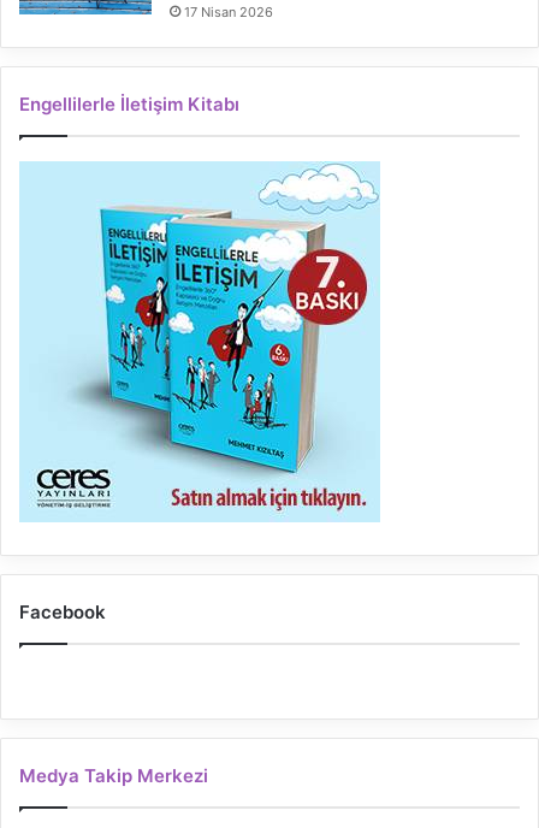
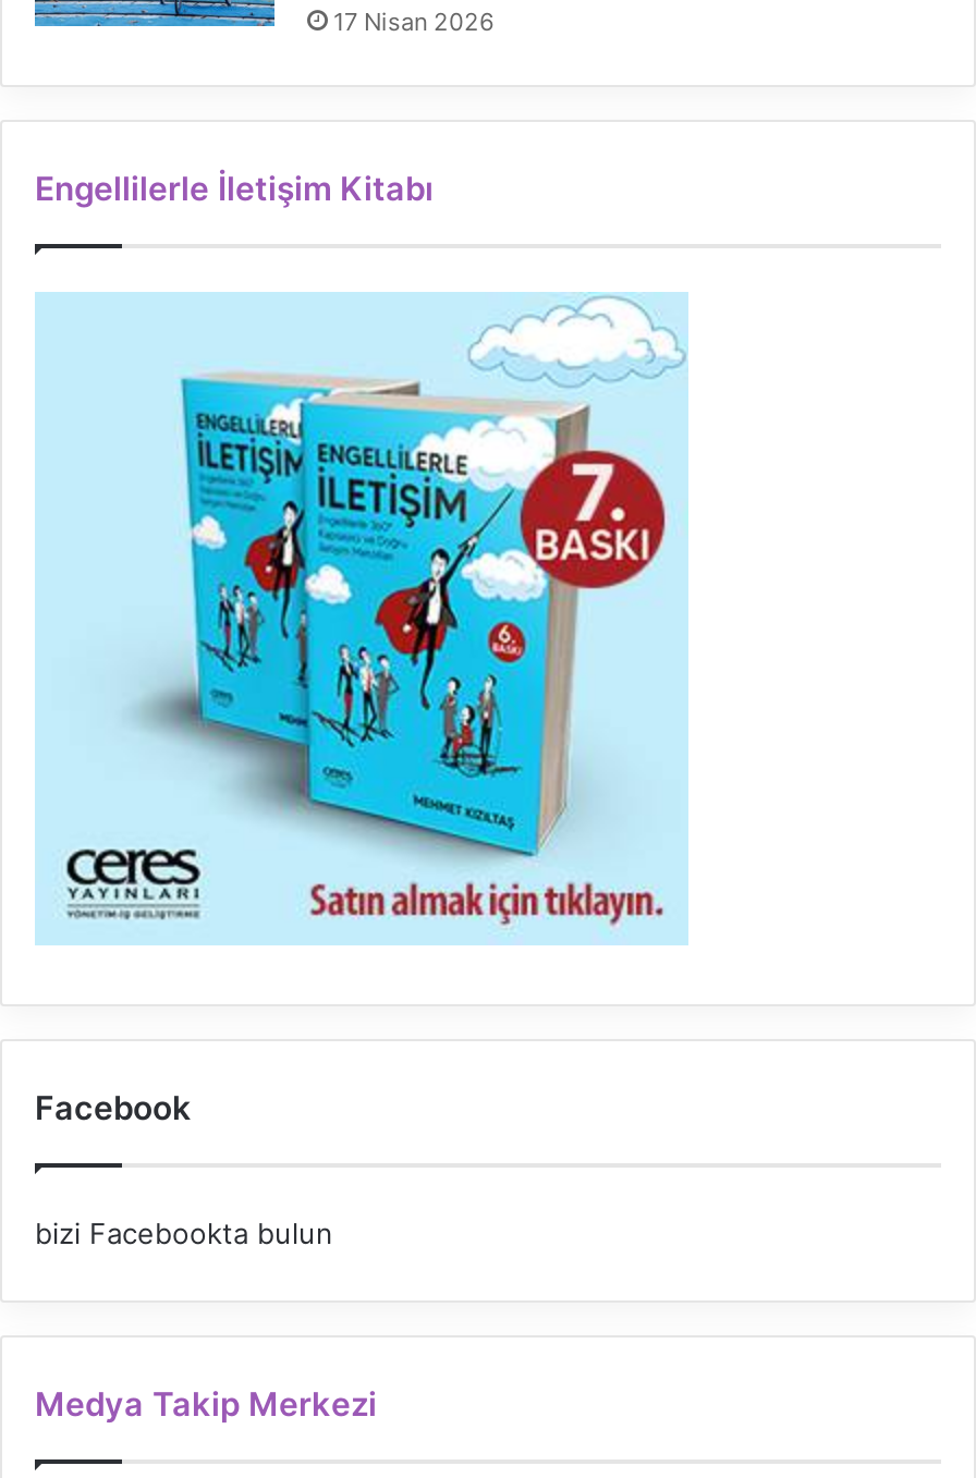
+ bizi Facebookta bulun
